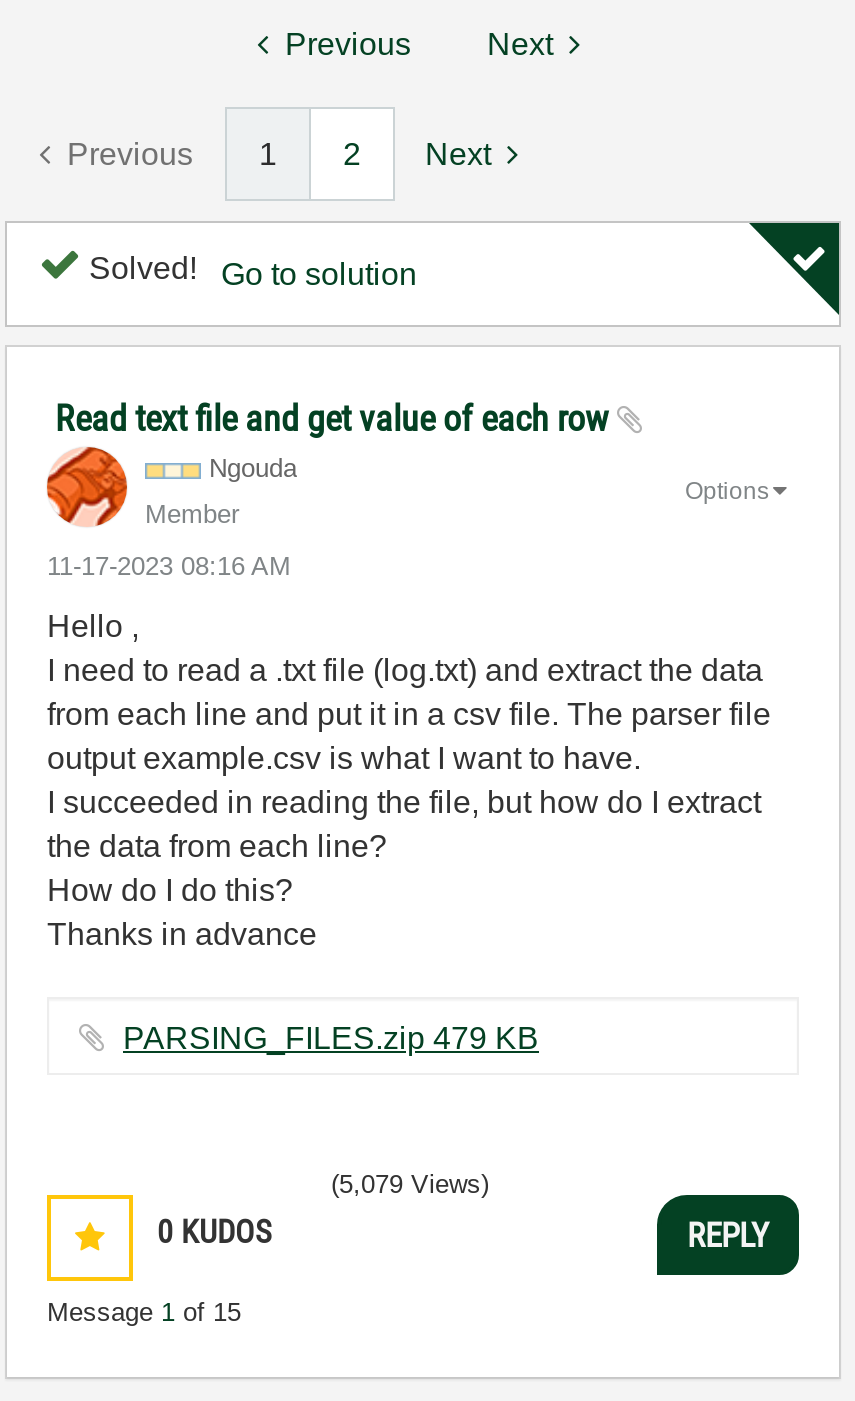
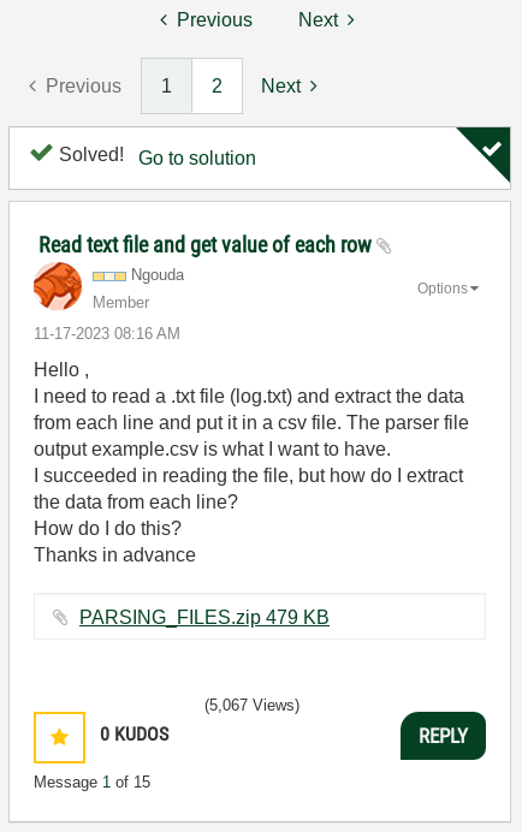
- (5,079 Views)
+ (5,067 Views)
